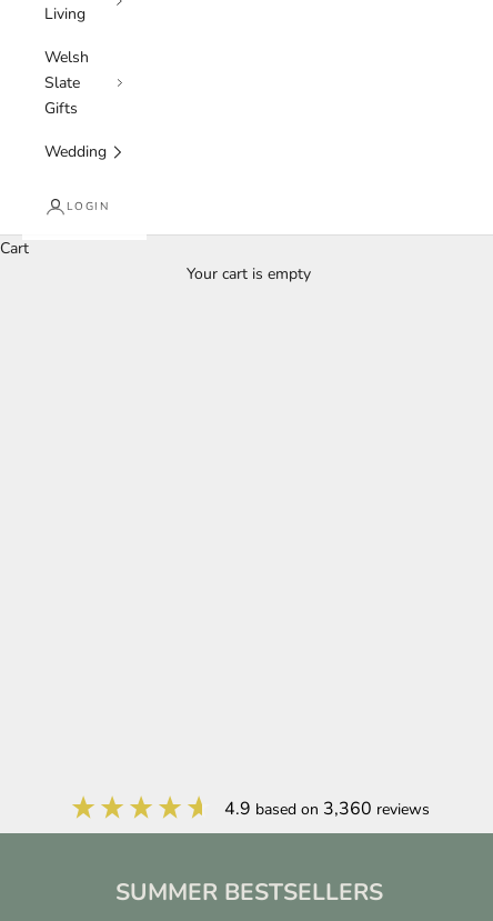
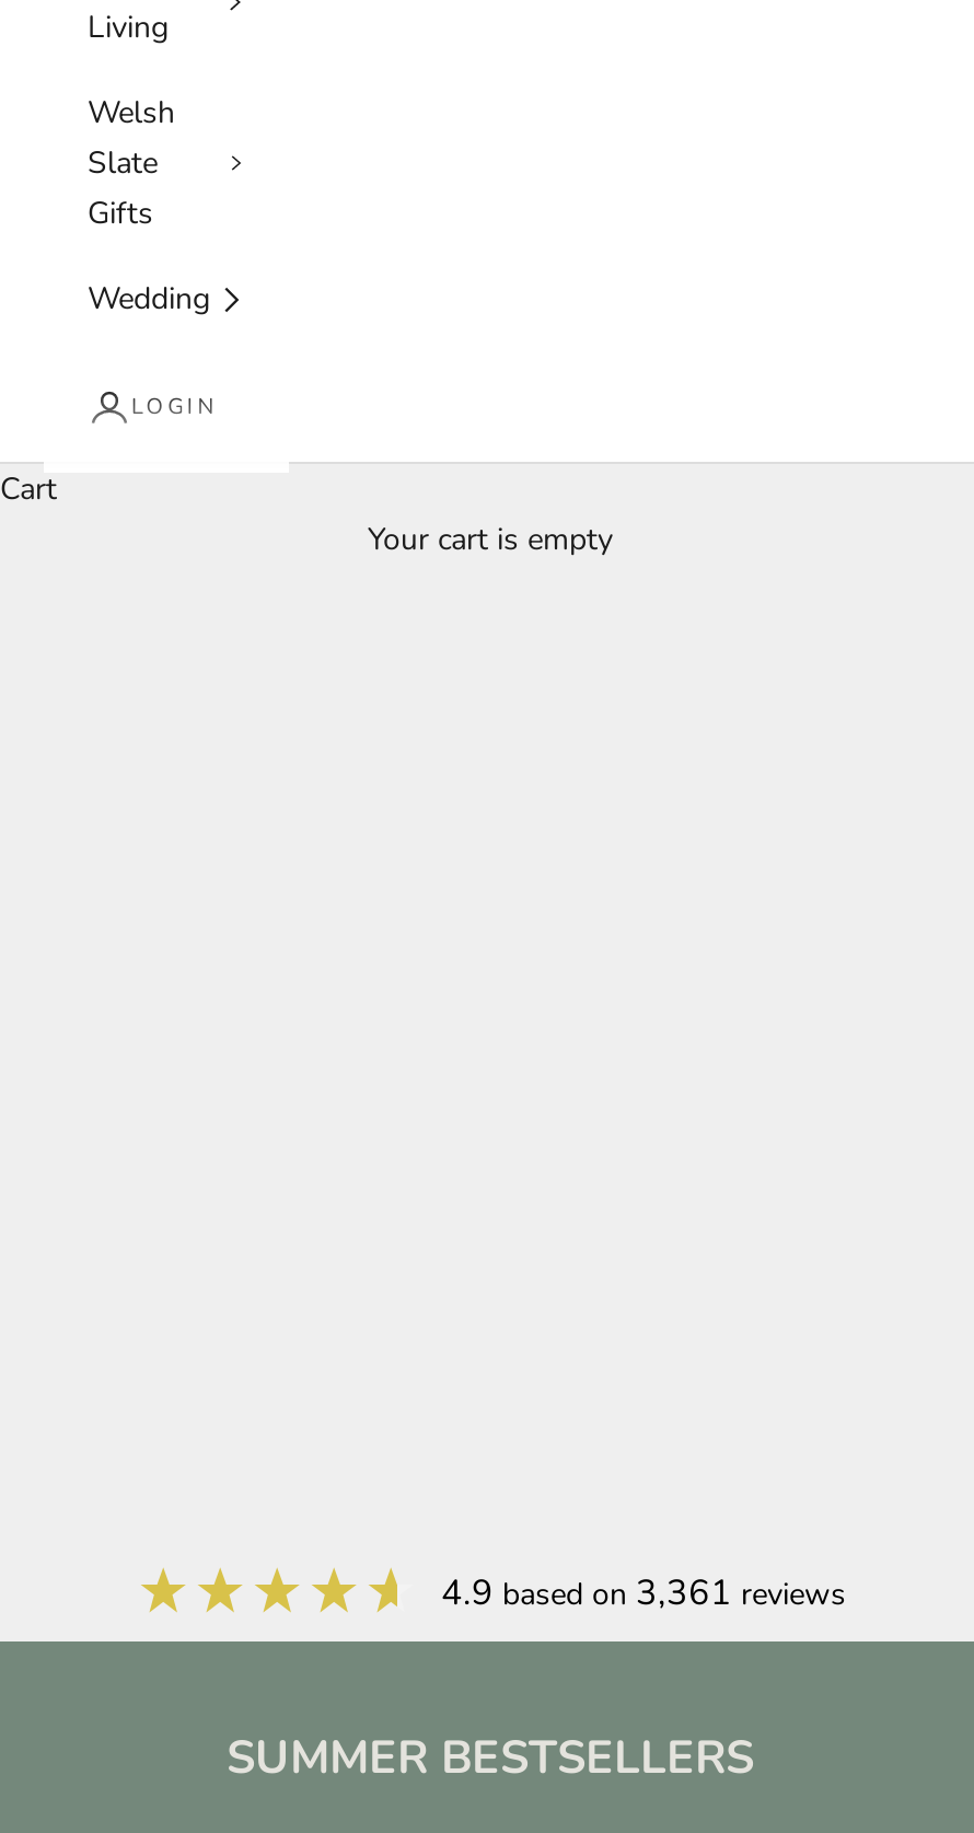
- 4.9 based on 3,360 reviews
+ 4.9 based on 3,361 reviews
